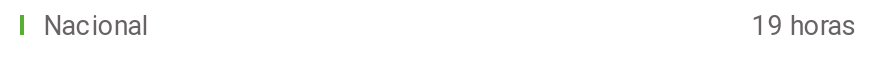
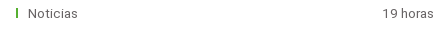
- Nacional
+ Noticias
